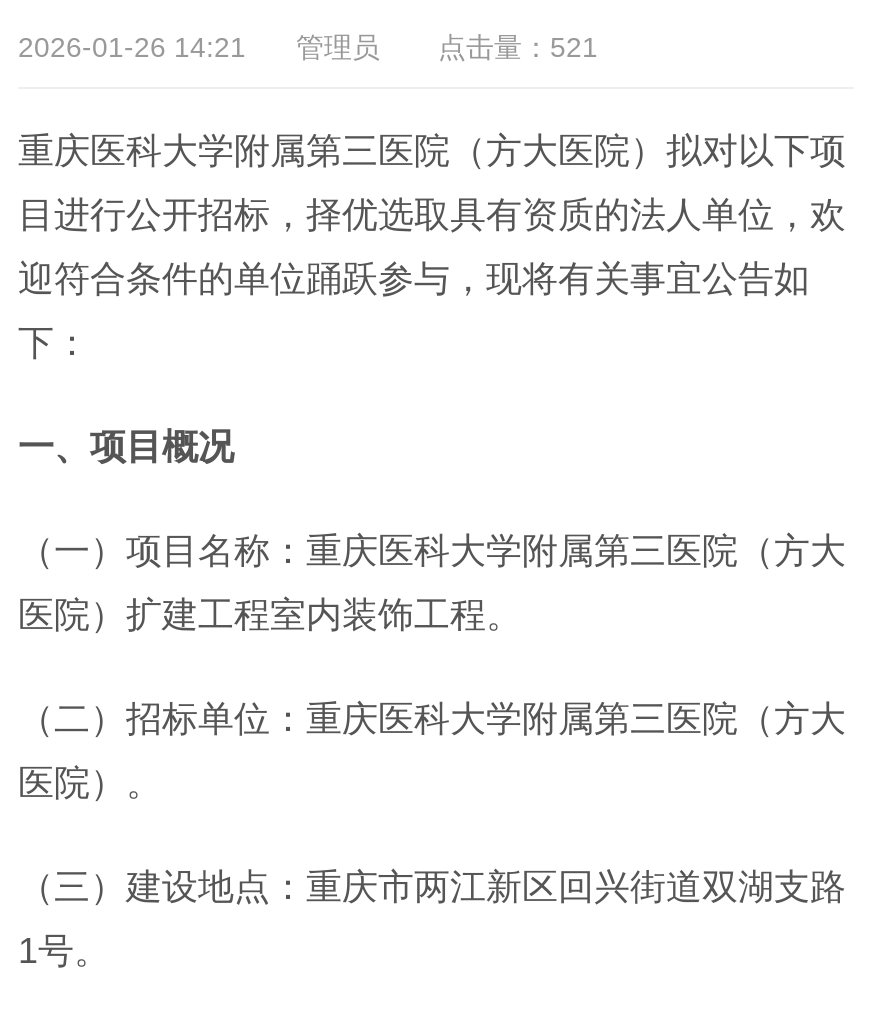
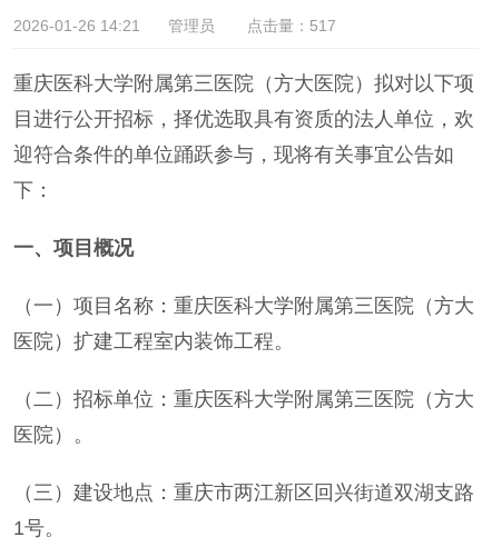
- 2026-01-26 14:21 管理员 点击量：521
+ 2026-01-26 14:21 管理员 点击量：517
